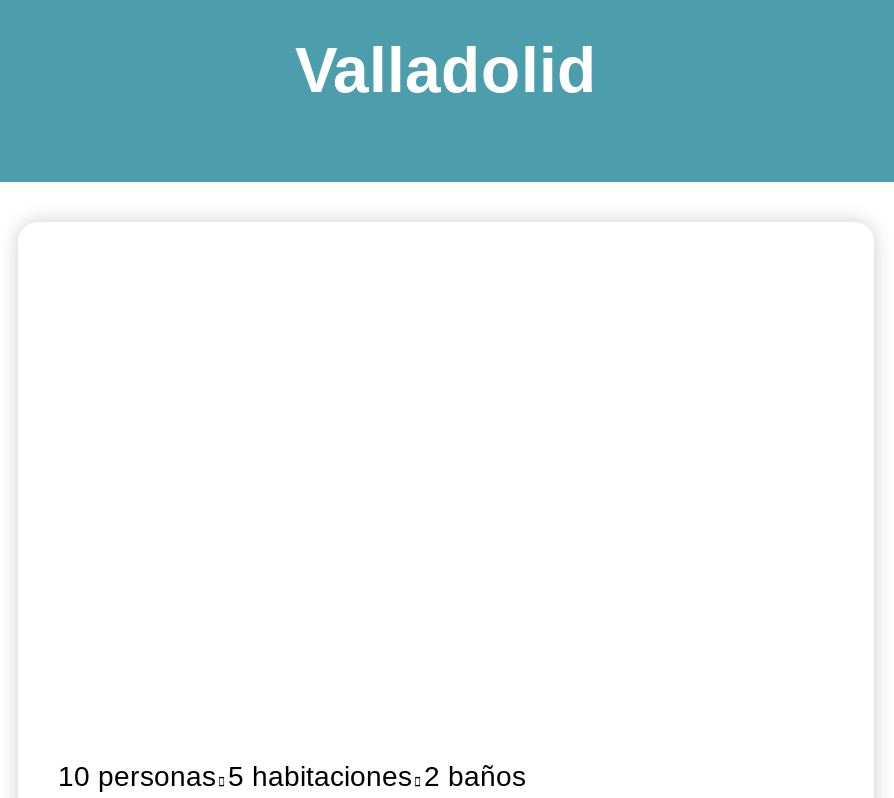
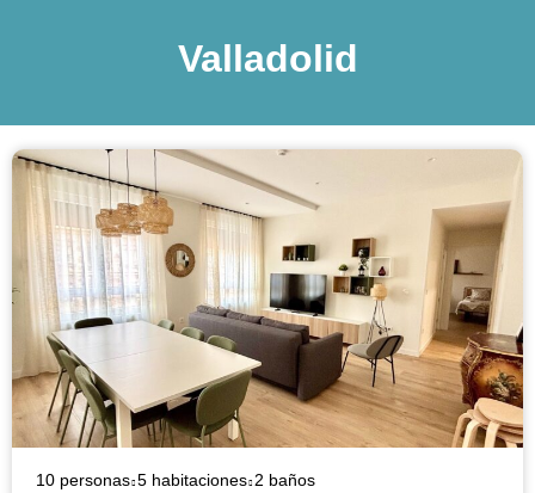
+ [image]
